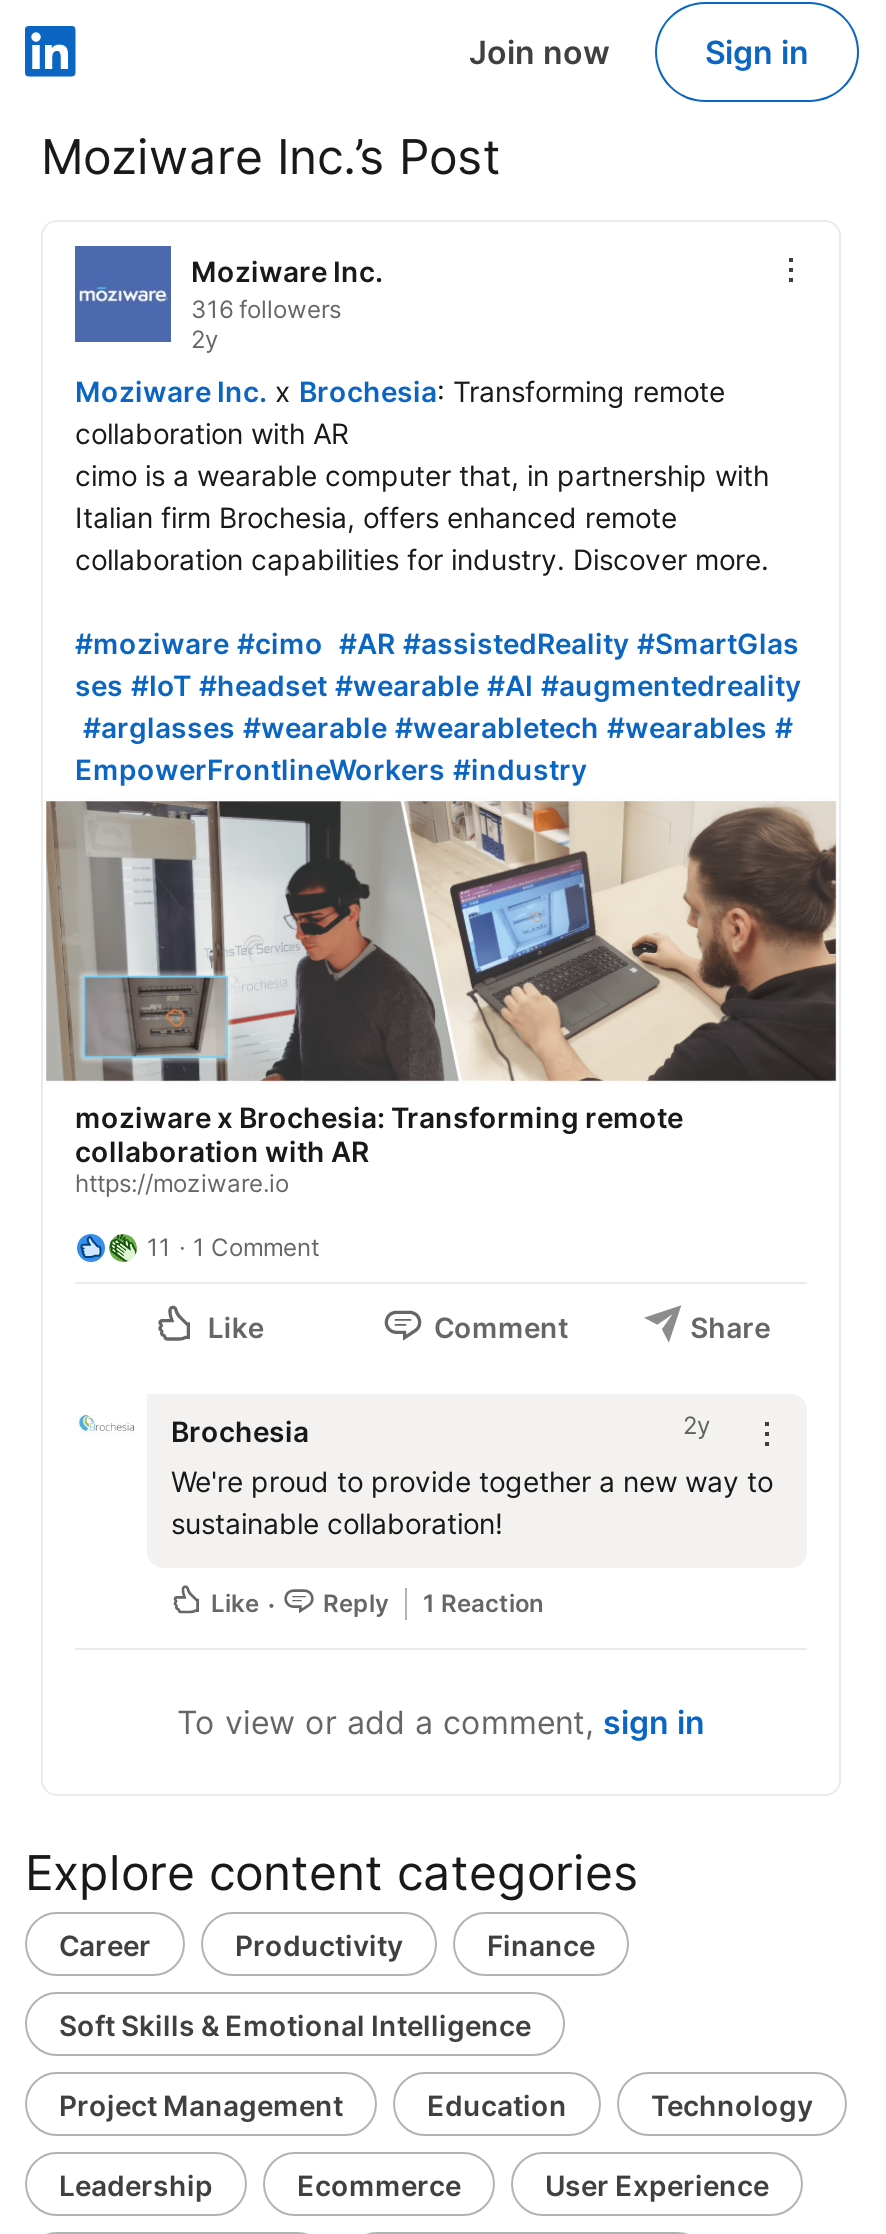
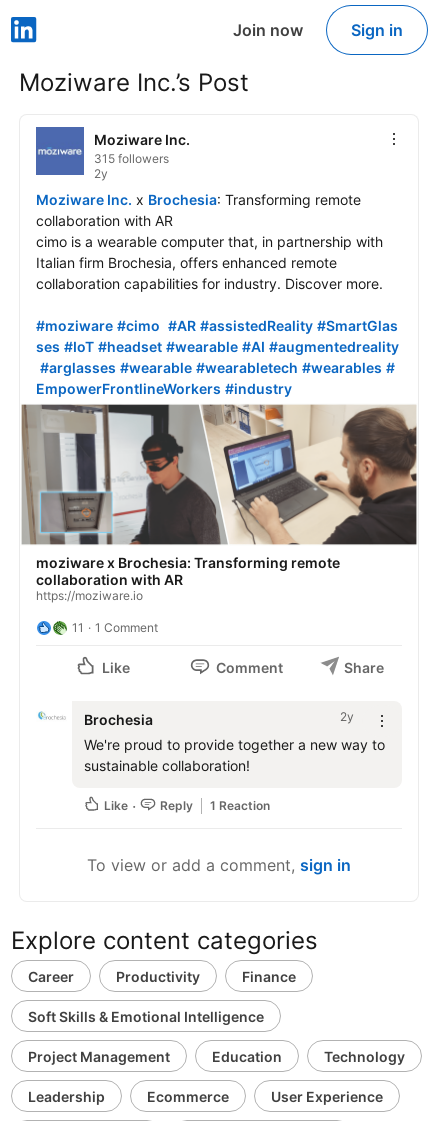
- 316 followers
+ 315 followers
